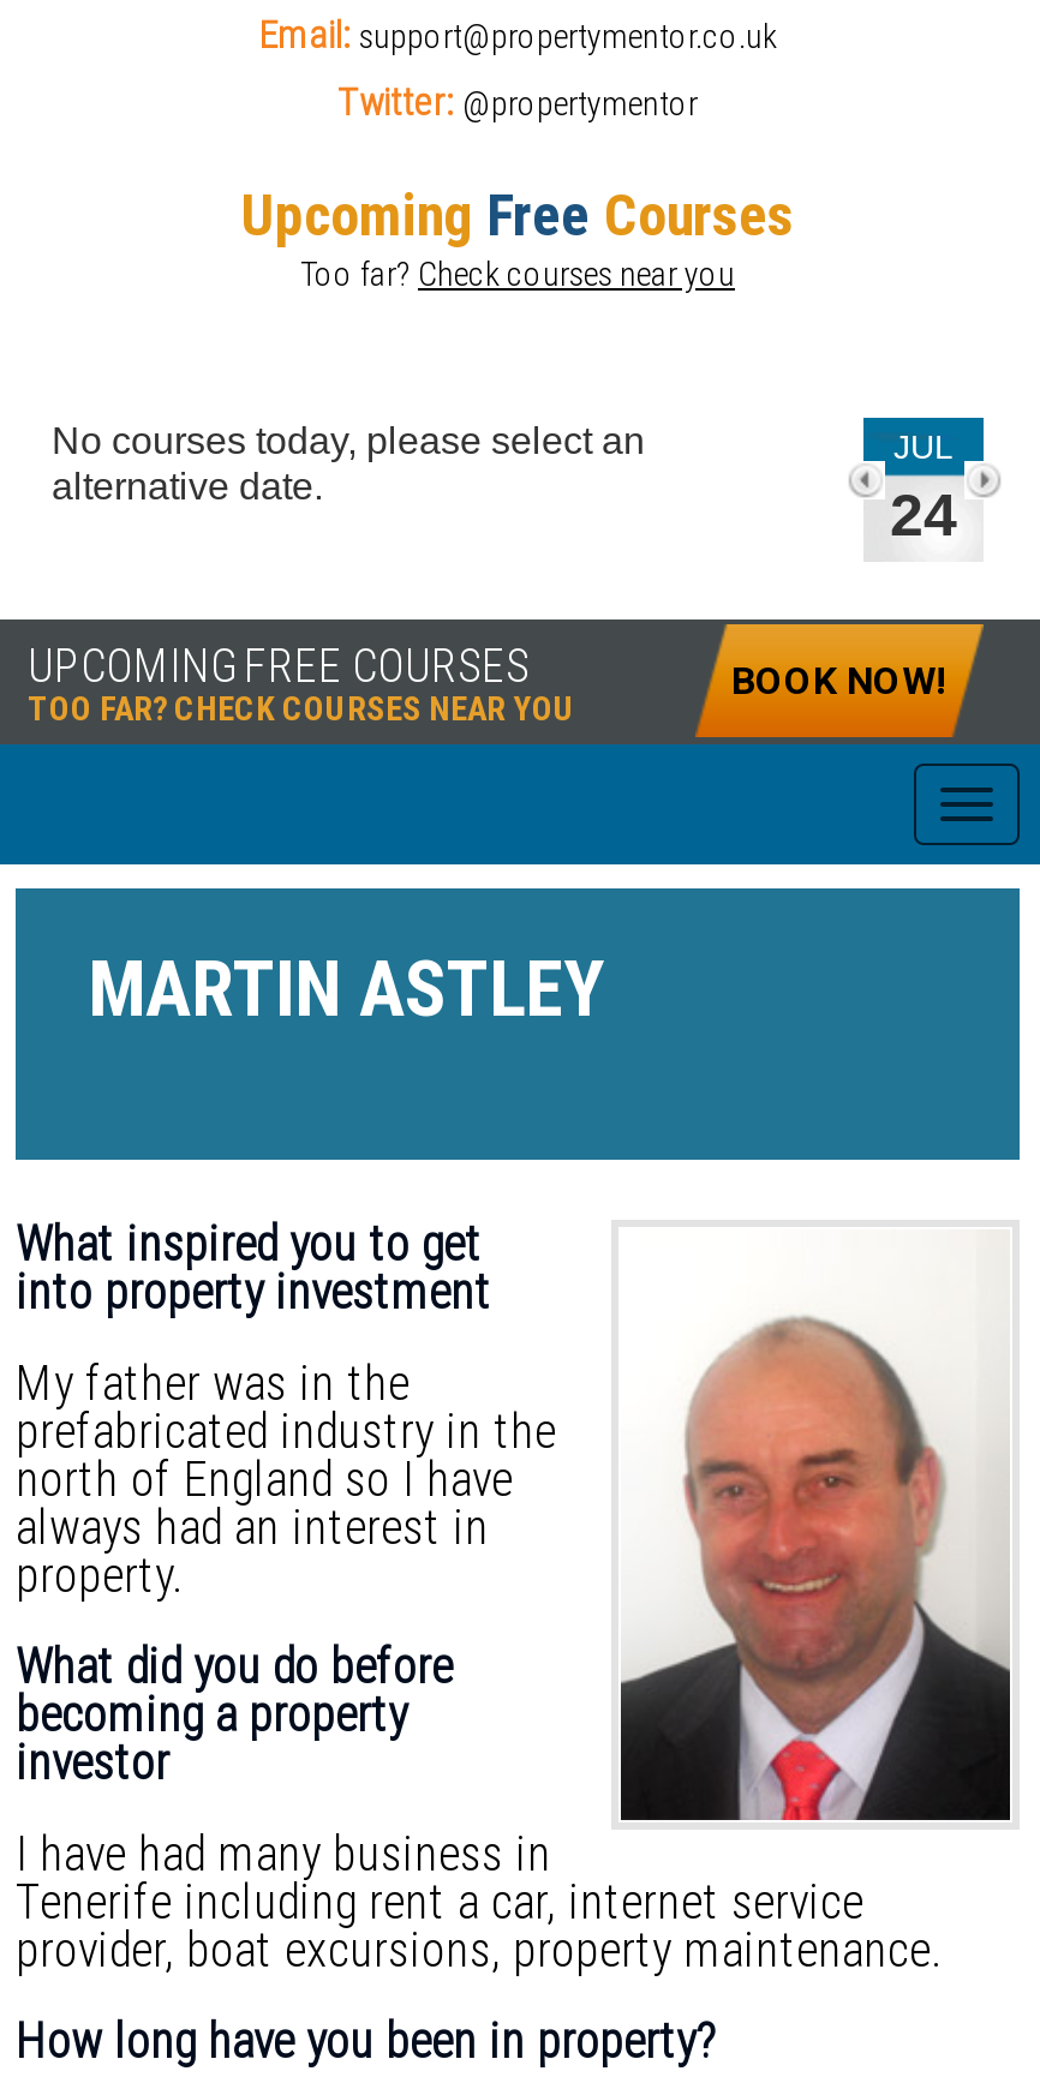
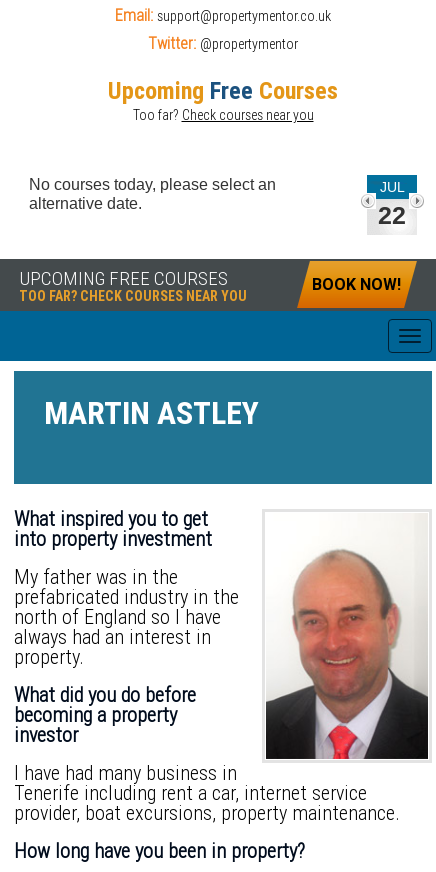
- 24
+ 22
